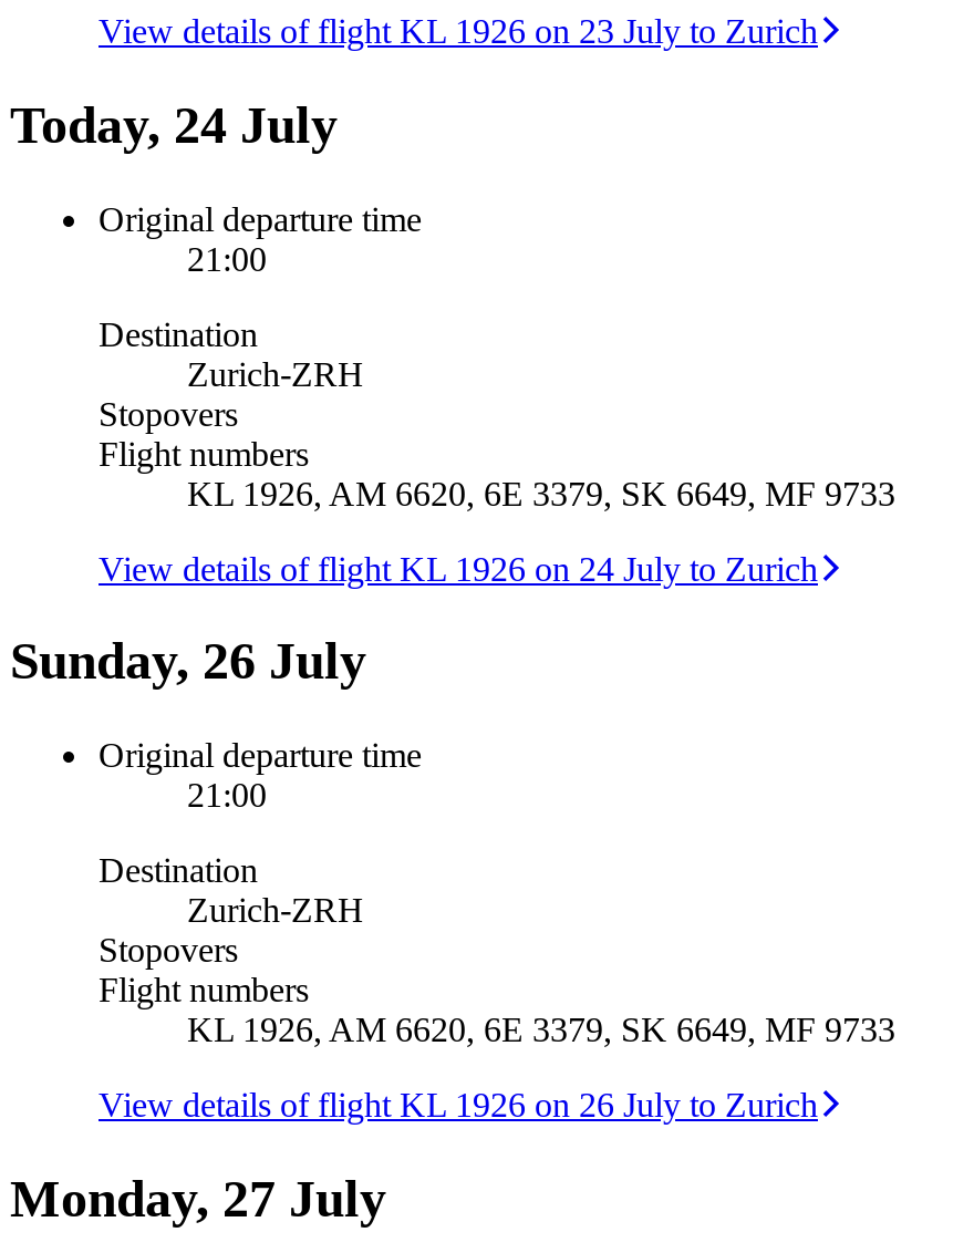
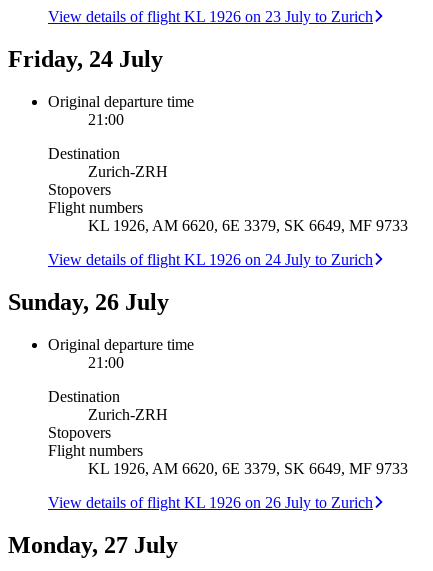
- Today, 24 July
+ Friday, 24 July
